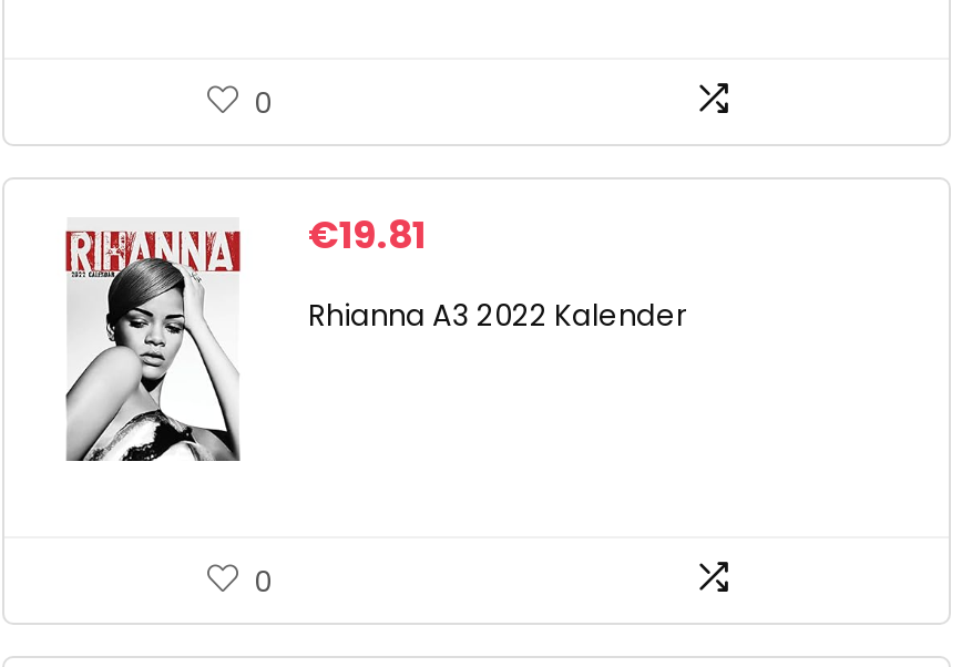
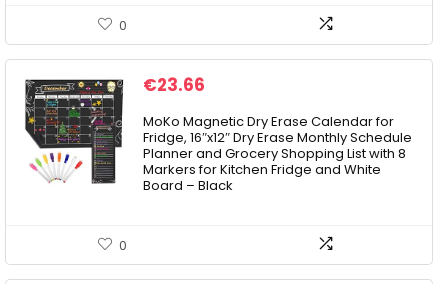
- [image]
- €19.81
+ [image]
+ €23.66

- Rhianna A3 2022 Kalender
+ MoKo Magnetic Dry Erase Calendar for
+ Fridge, 16″x12″ Dry Erase Monthly Schedule
+ Planner and Grocery Shopping List with 8
+ Markers for Kitchen Fridge and White
+ Board – Black
